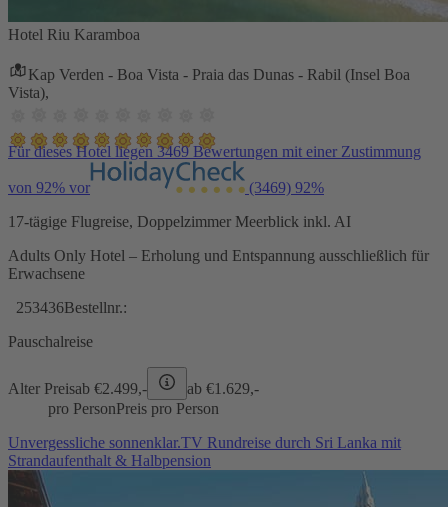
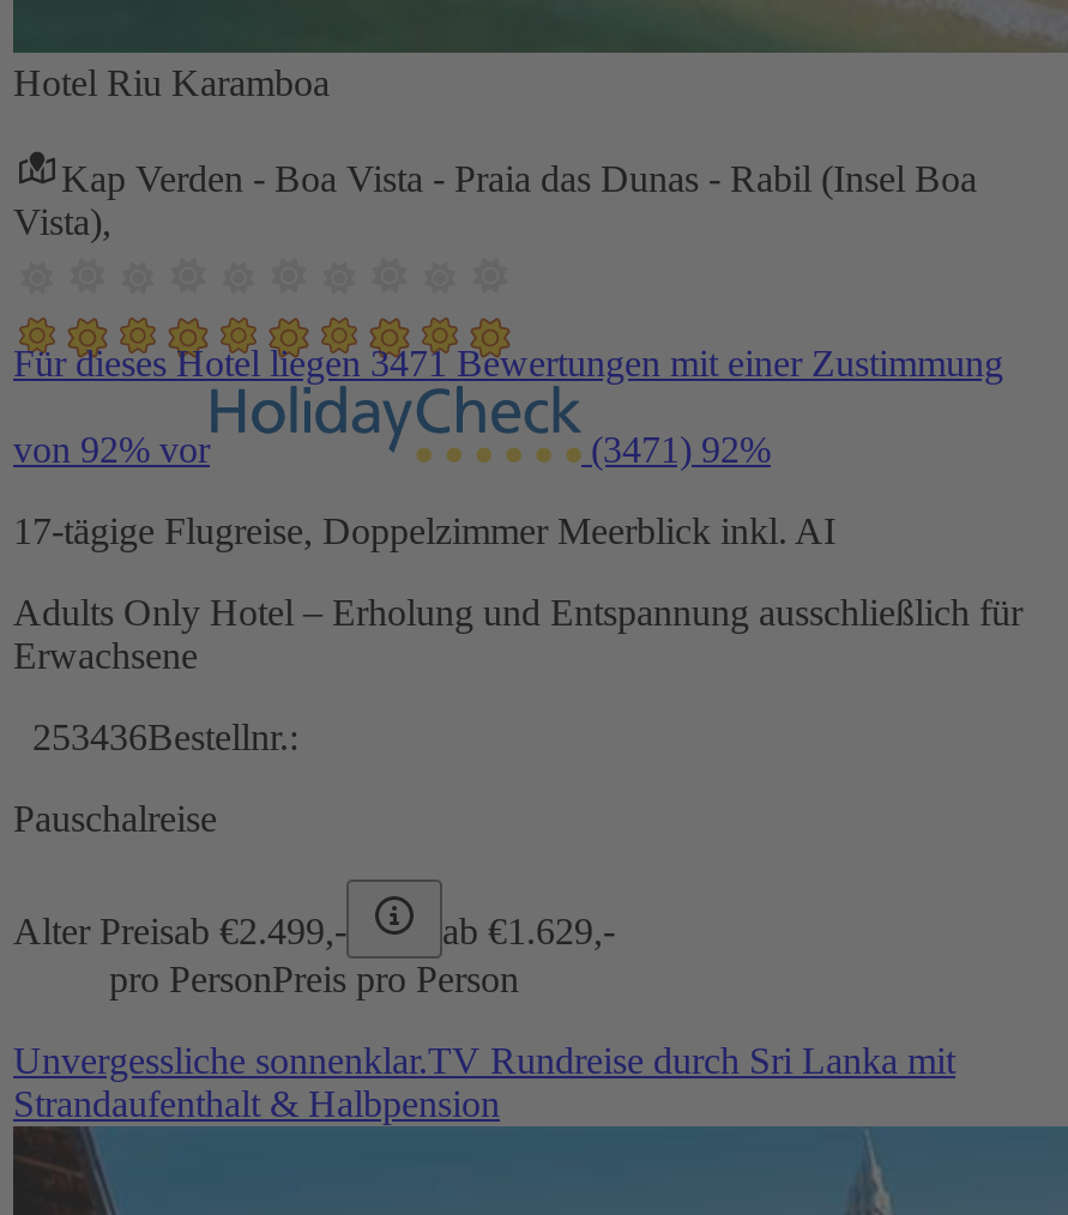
- Für dieses Hotel liegen 3469 Bewertungen mit einer Zustimmung
+ Für dieses Hotel liegen 3471 Bewertungen mit einer Zustimmung

- (3469) 92%
+ (3471) 92%
